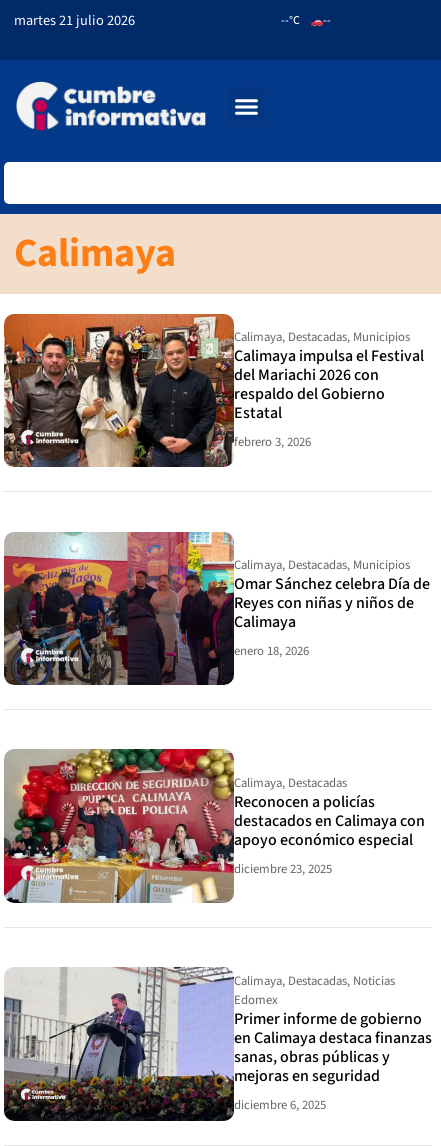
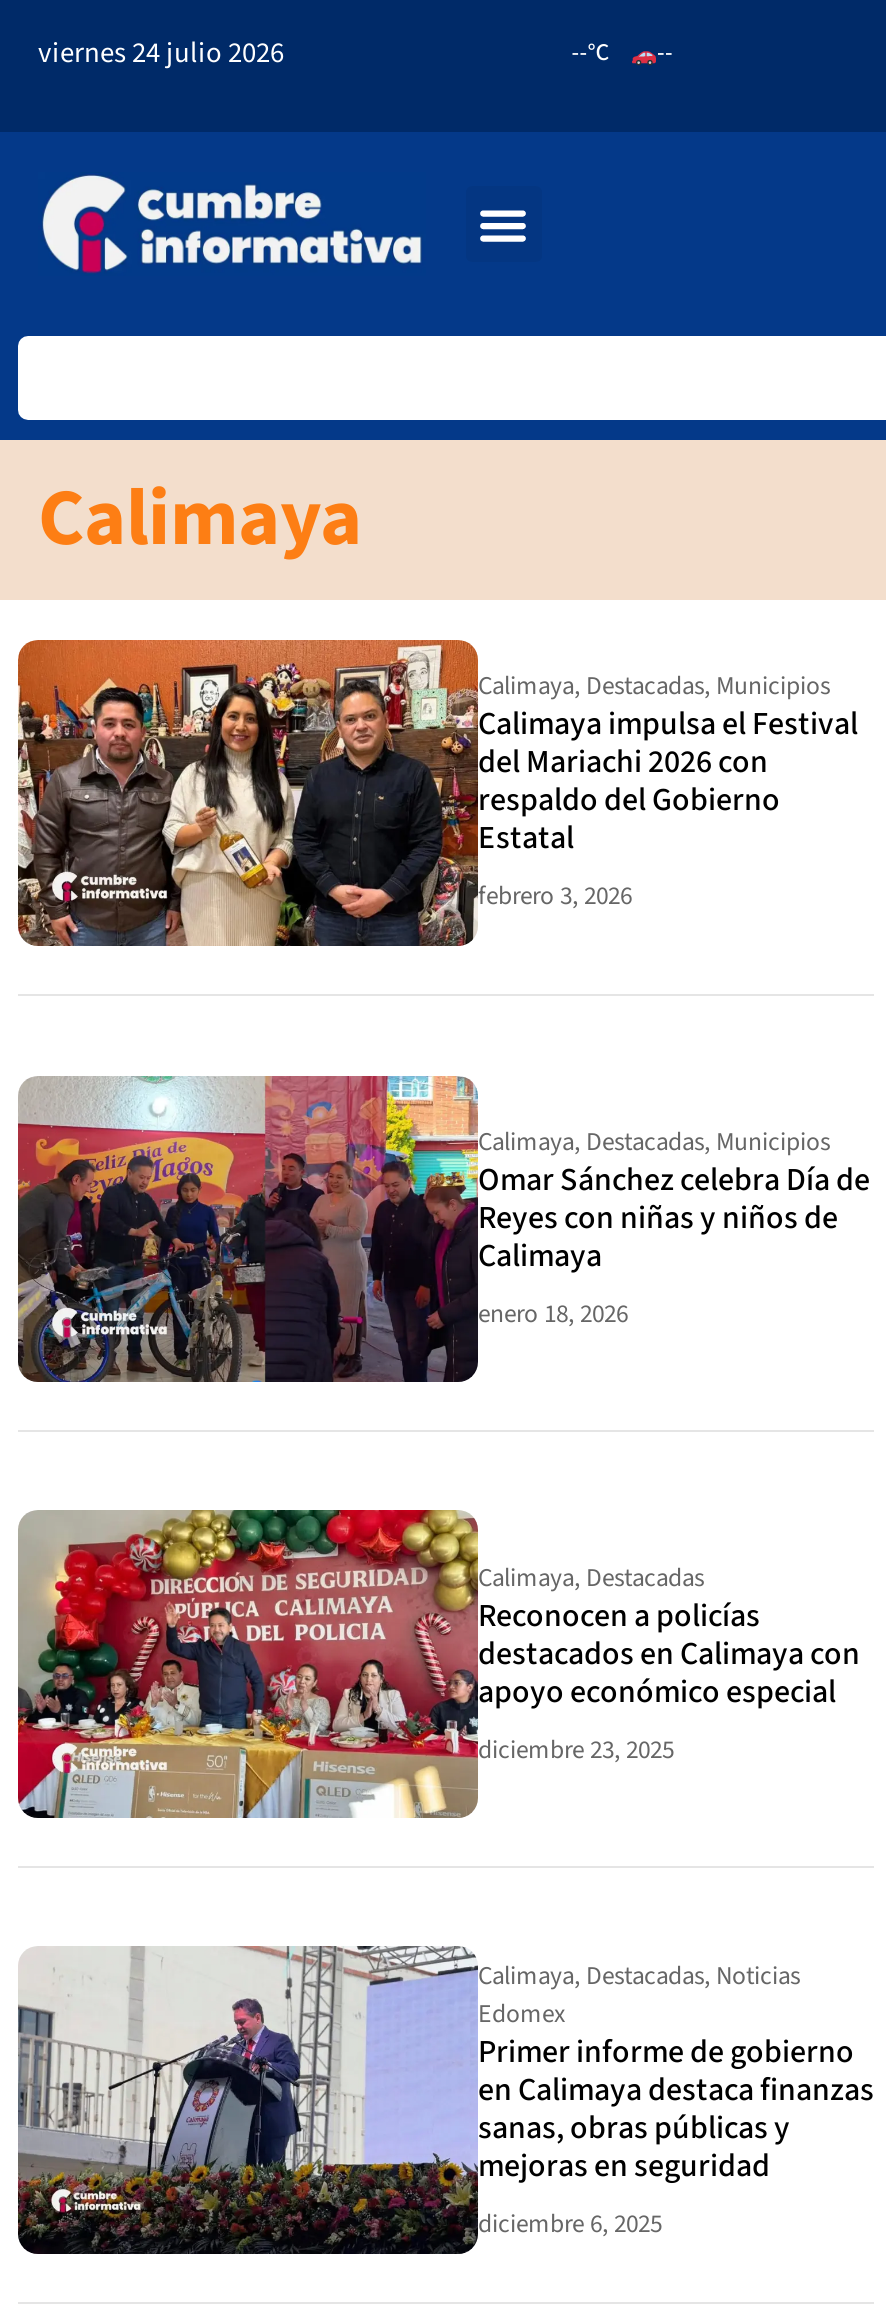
- martes 21 julio 2026
+ viernes 24 julio 2026
